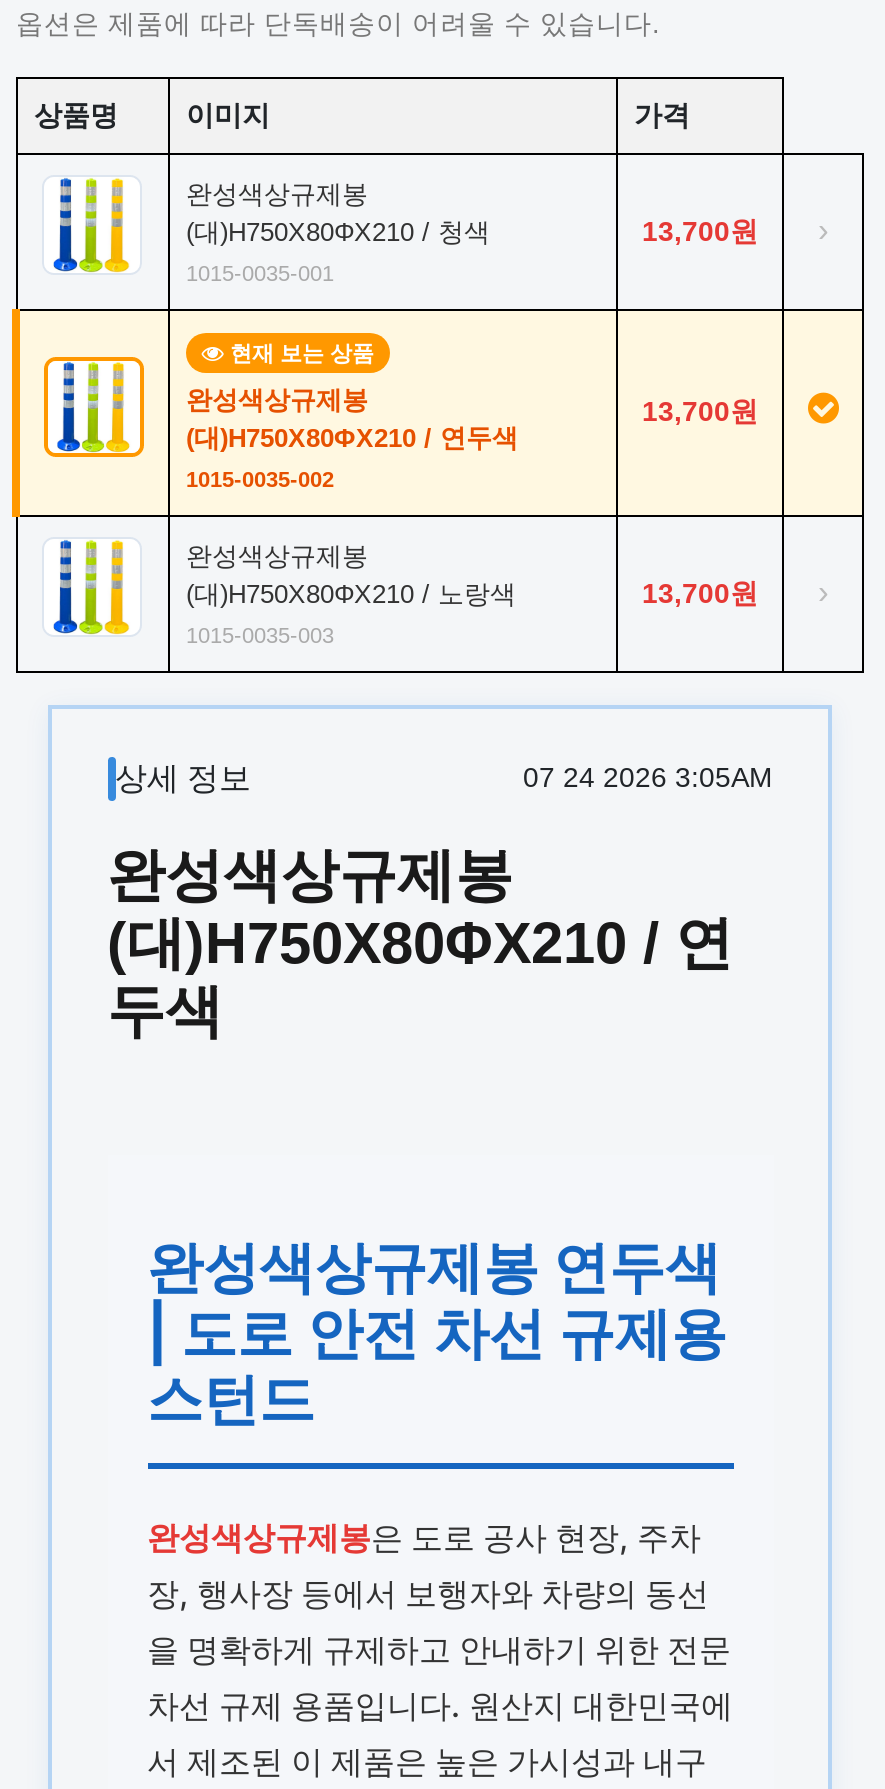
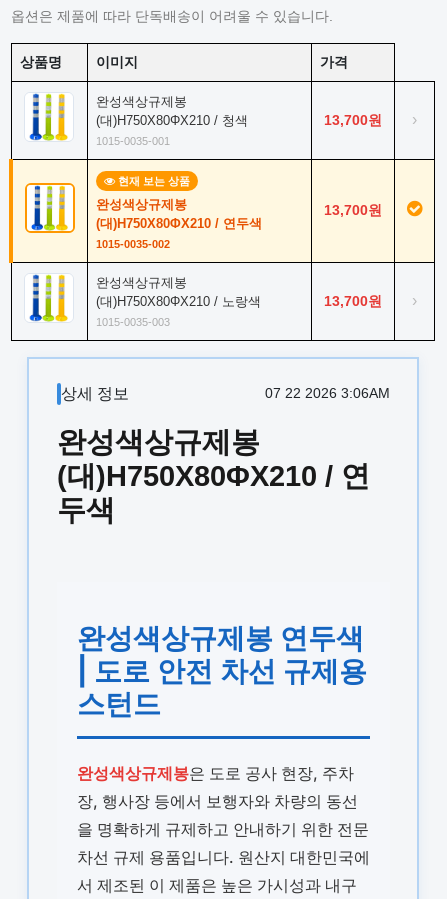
- 07 24 2026 3:05AM
+ 07 22 2026 3:06AM
